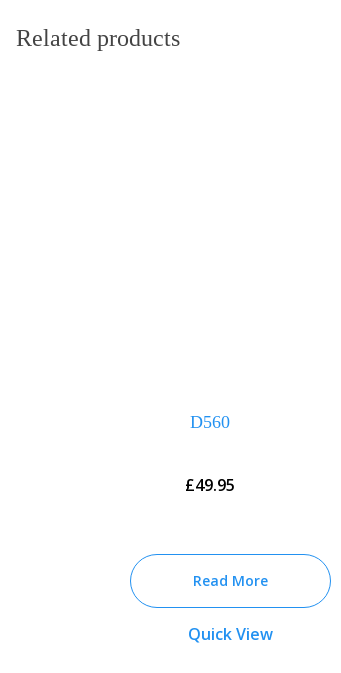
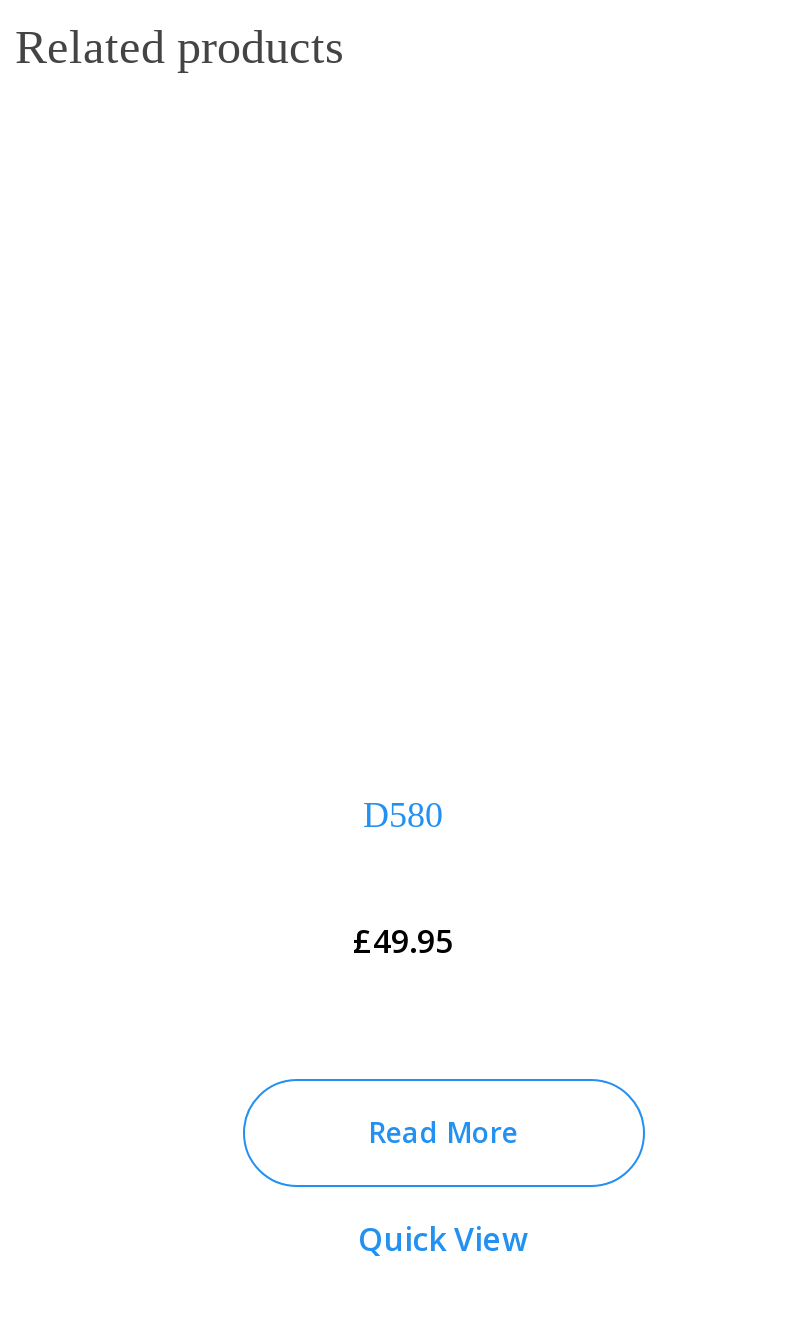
- D560
+ D580
